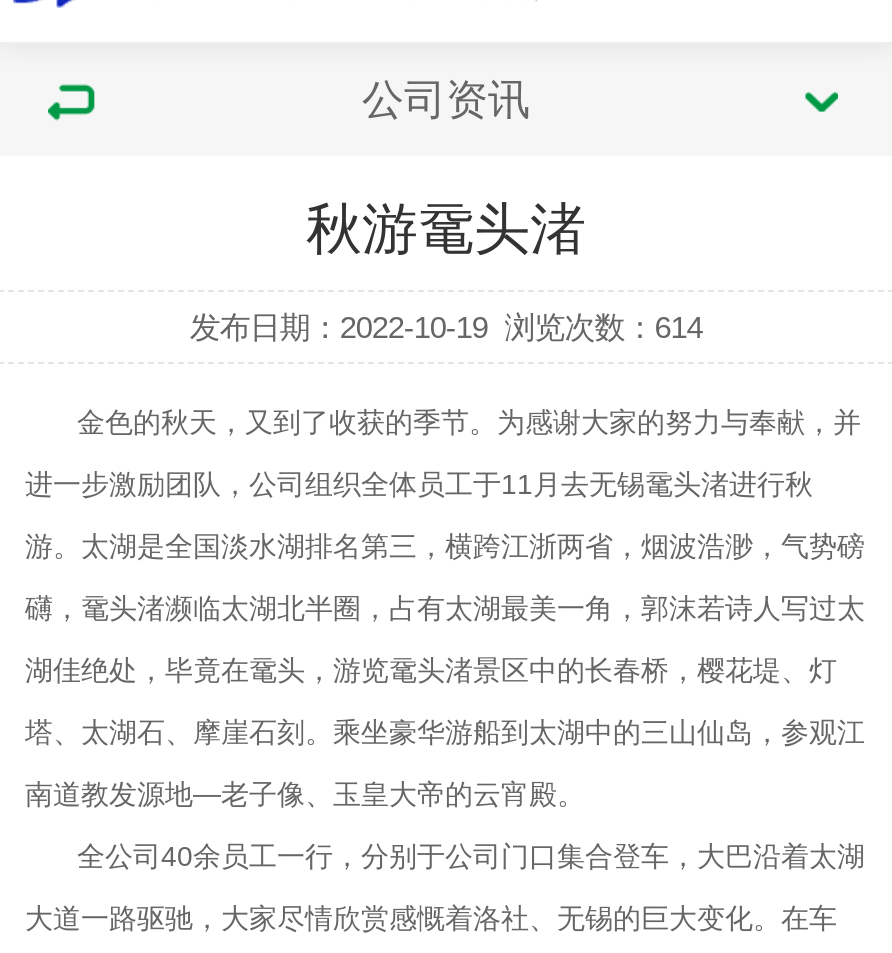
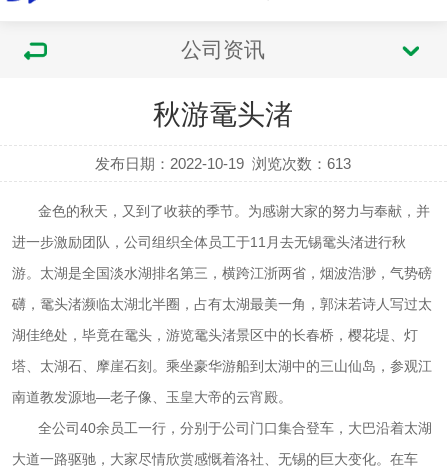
- 发布日期：2022-10-19 浏览次数：614
+ 发布日期：2022-10-19 浏览次数：613
